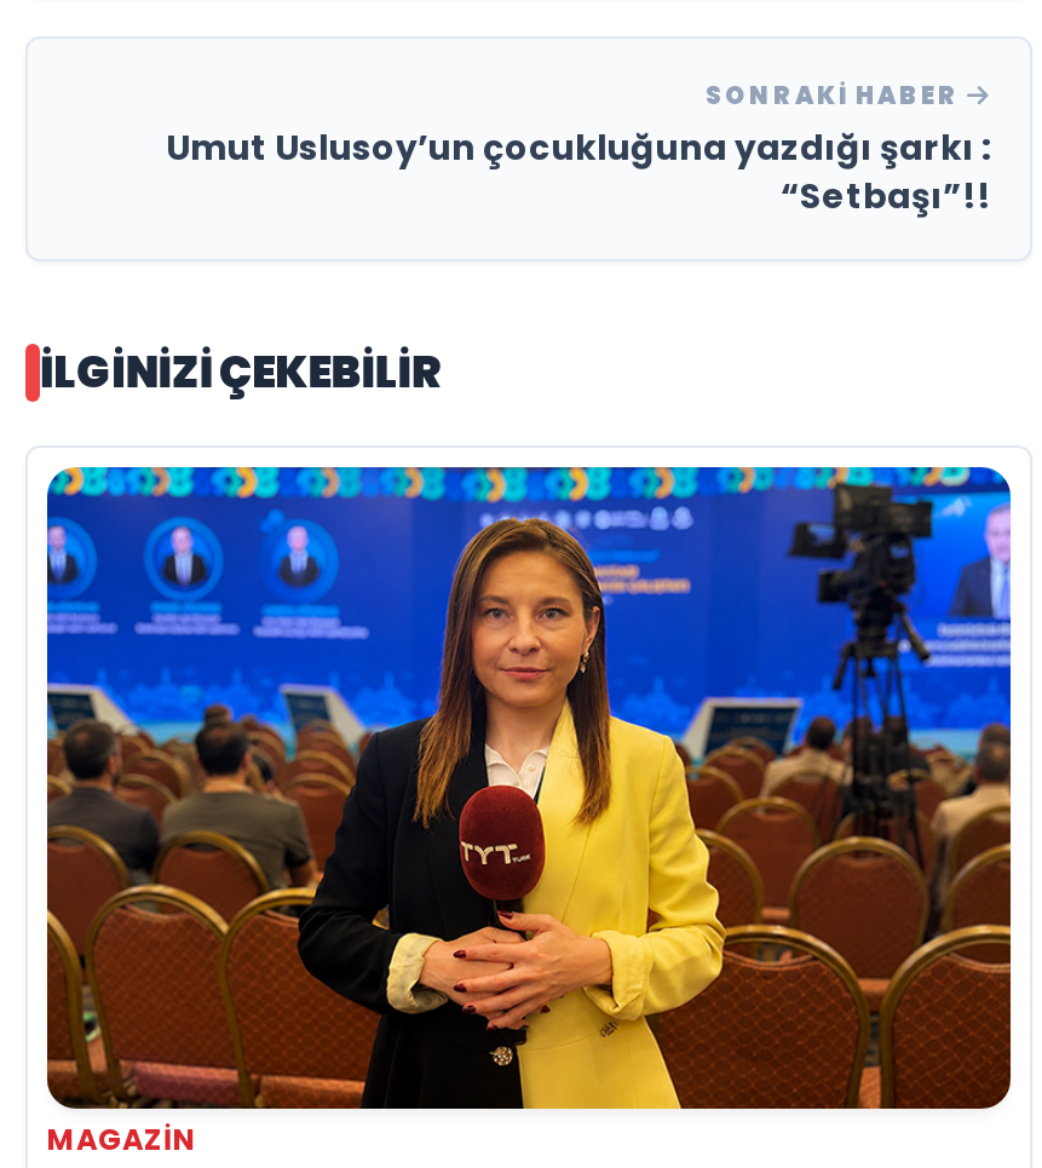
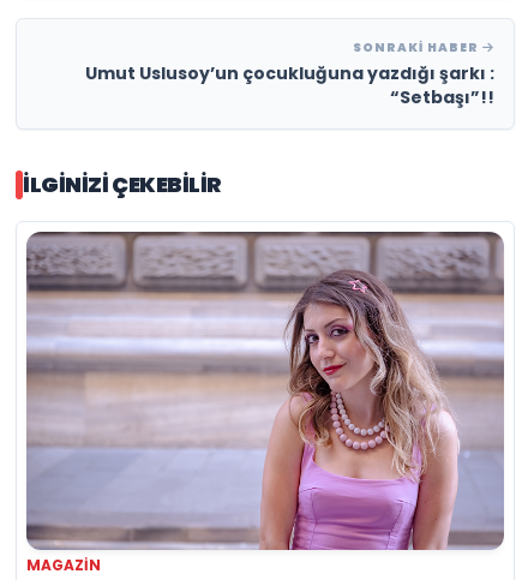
- [image]
+ [image]
